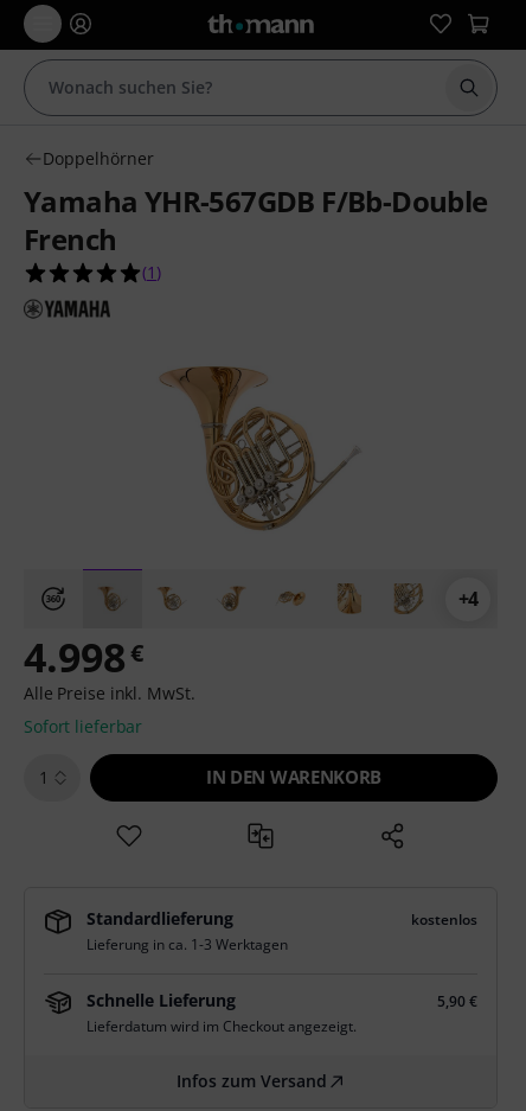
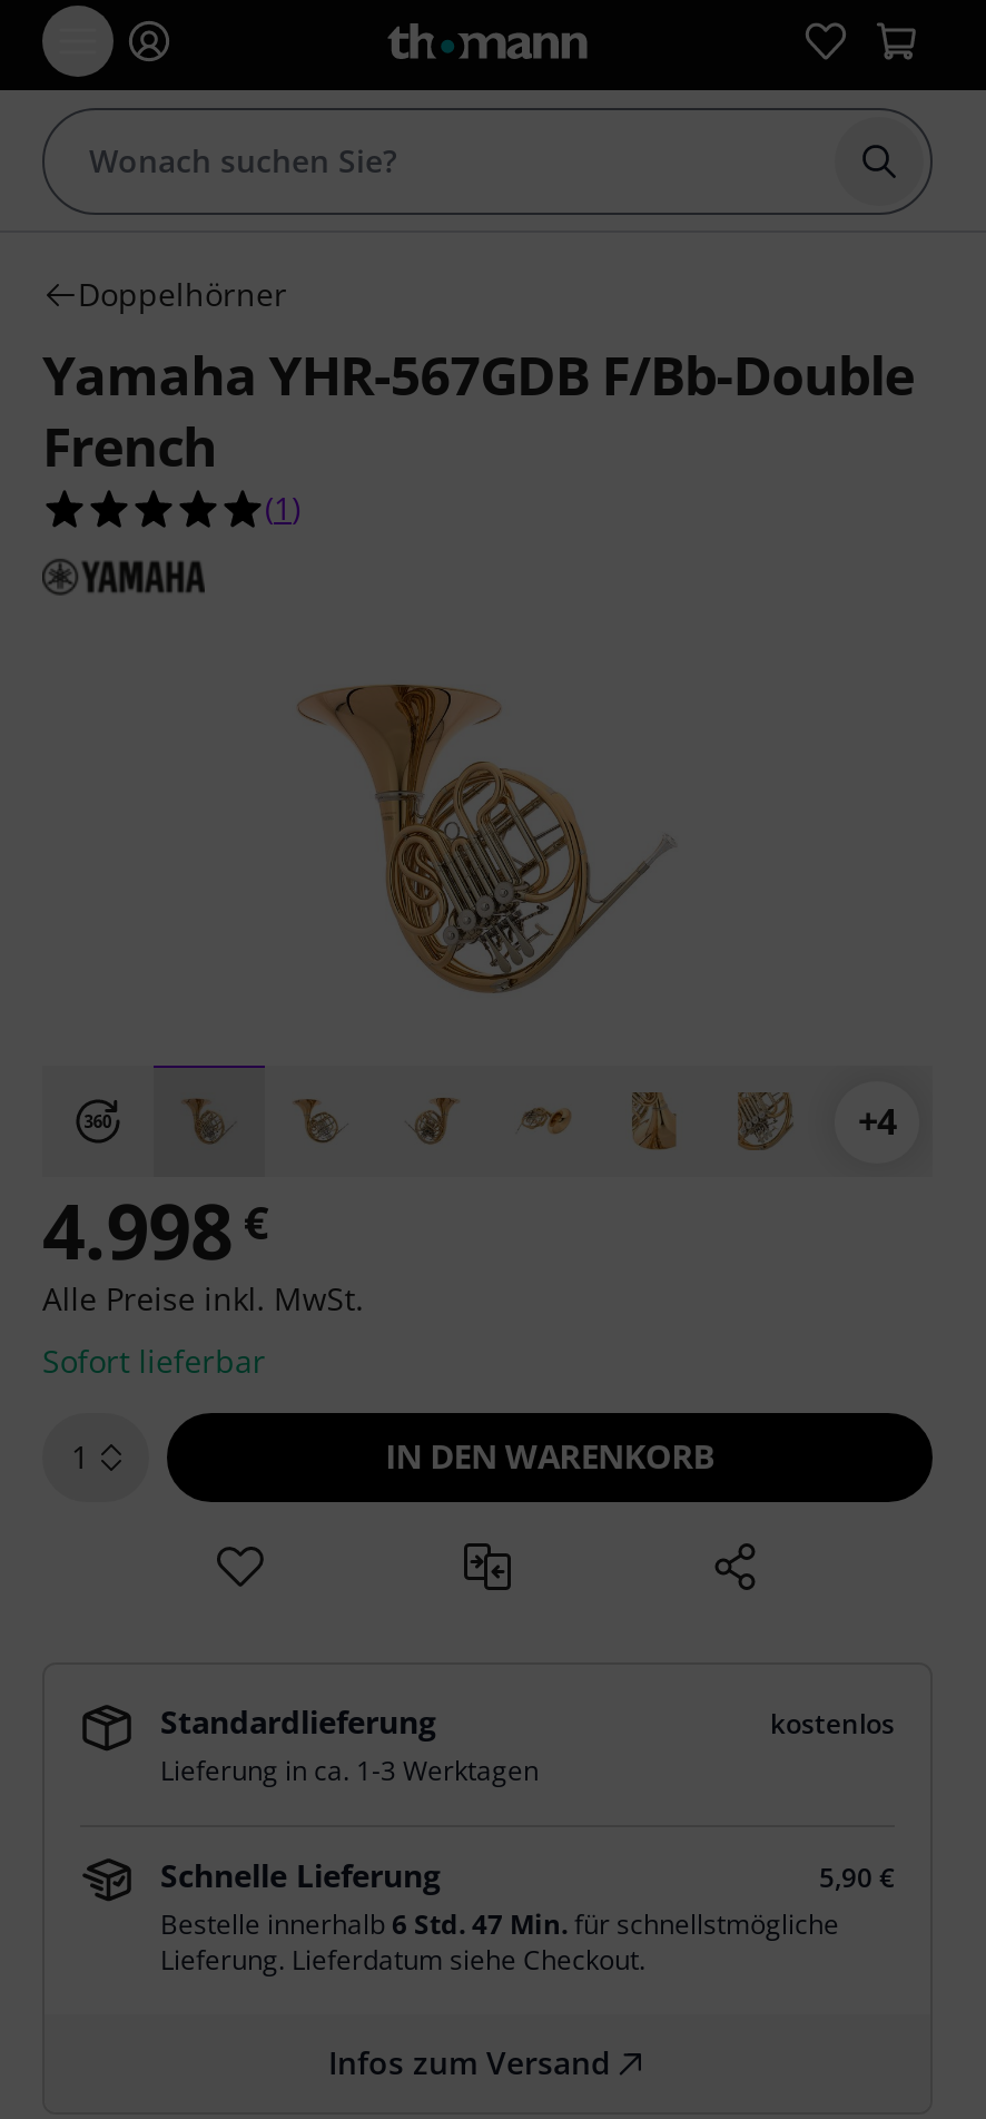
- Lieferdatum wird im Checkout angezeigt.
+ Bestelle innerhalb 6 Std. 47 Min. für schnellstmögliche
+ Lieferung. Lieferdatum siehe Checkout.
